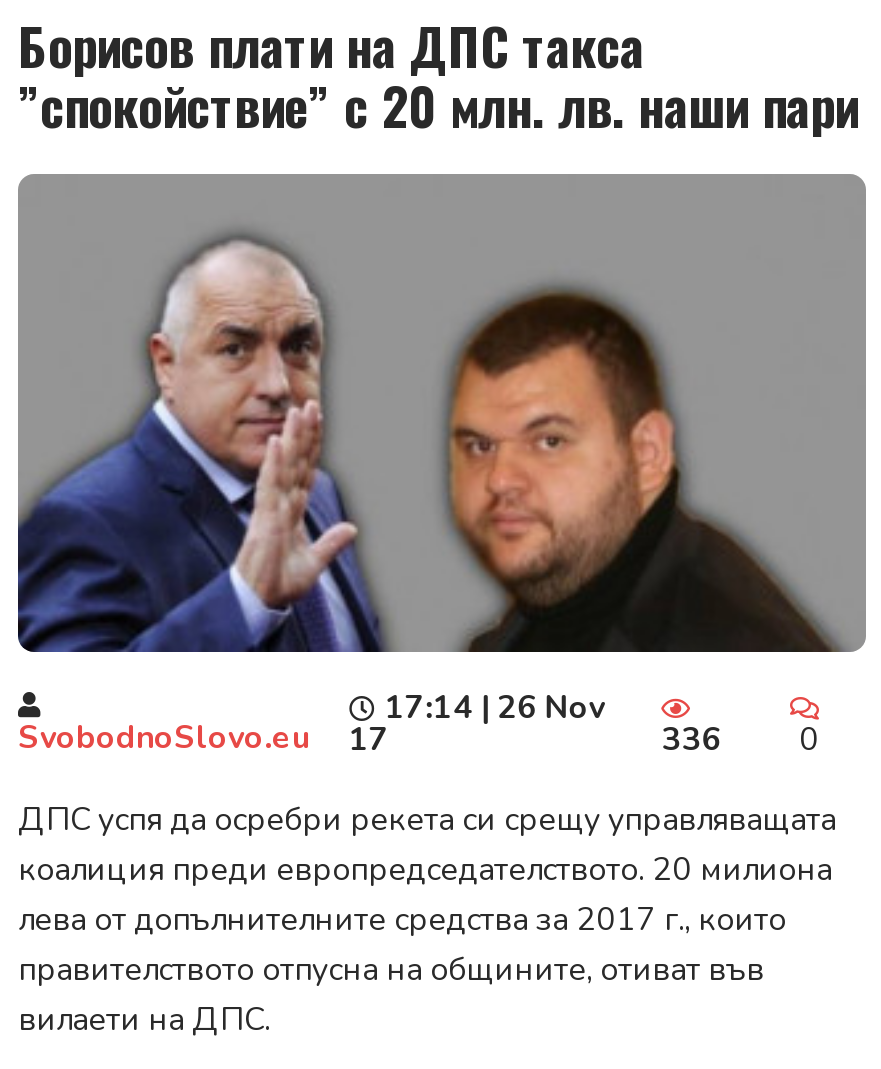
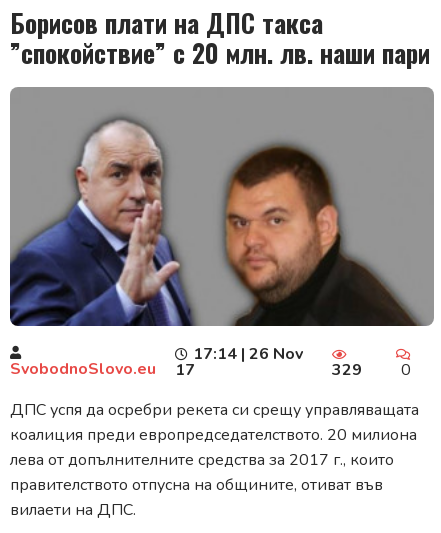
- 336 0
+ 329 0
